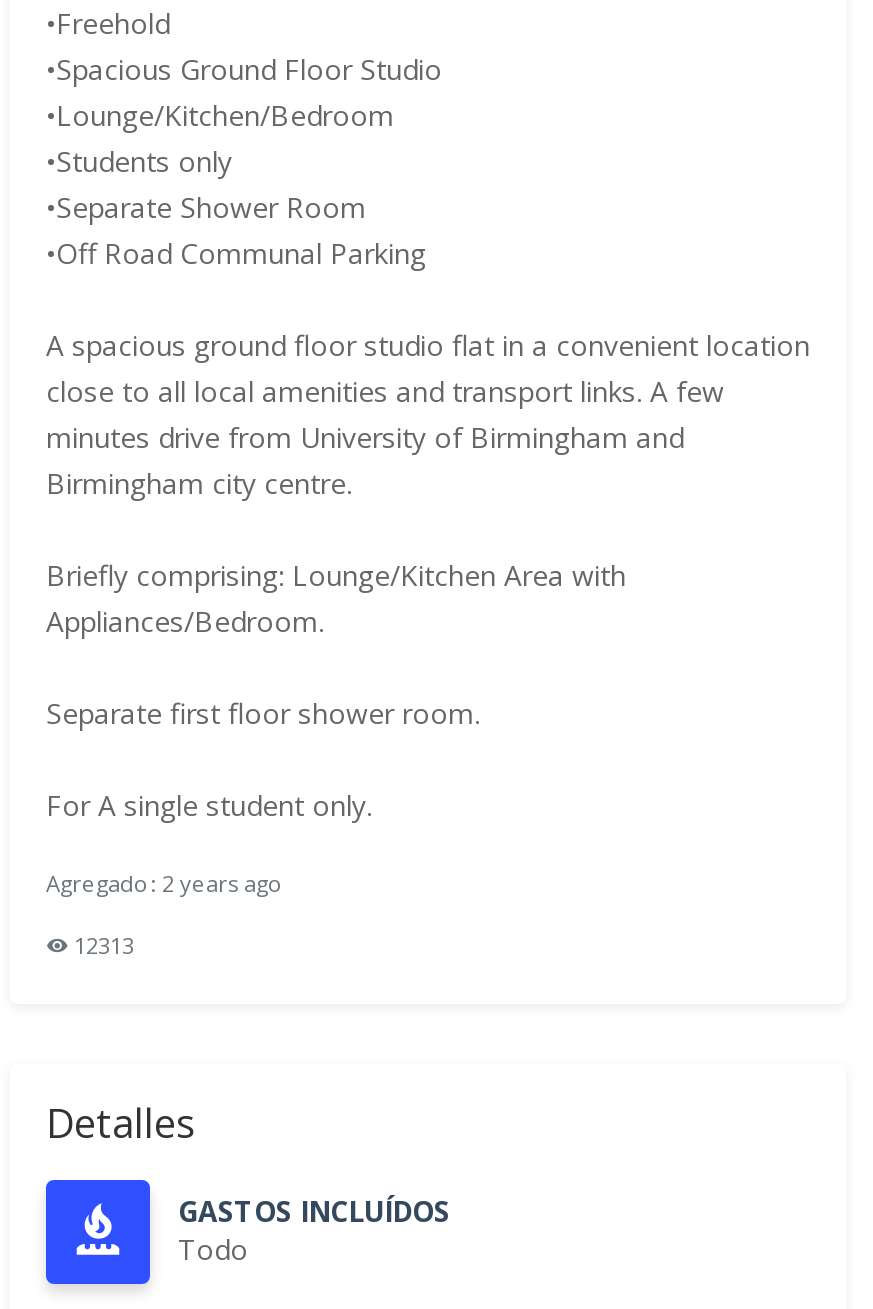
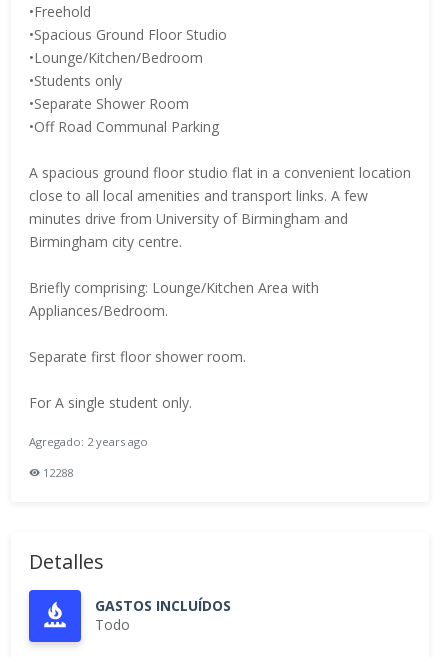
- 12313
+ 12288
